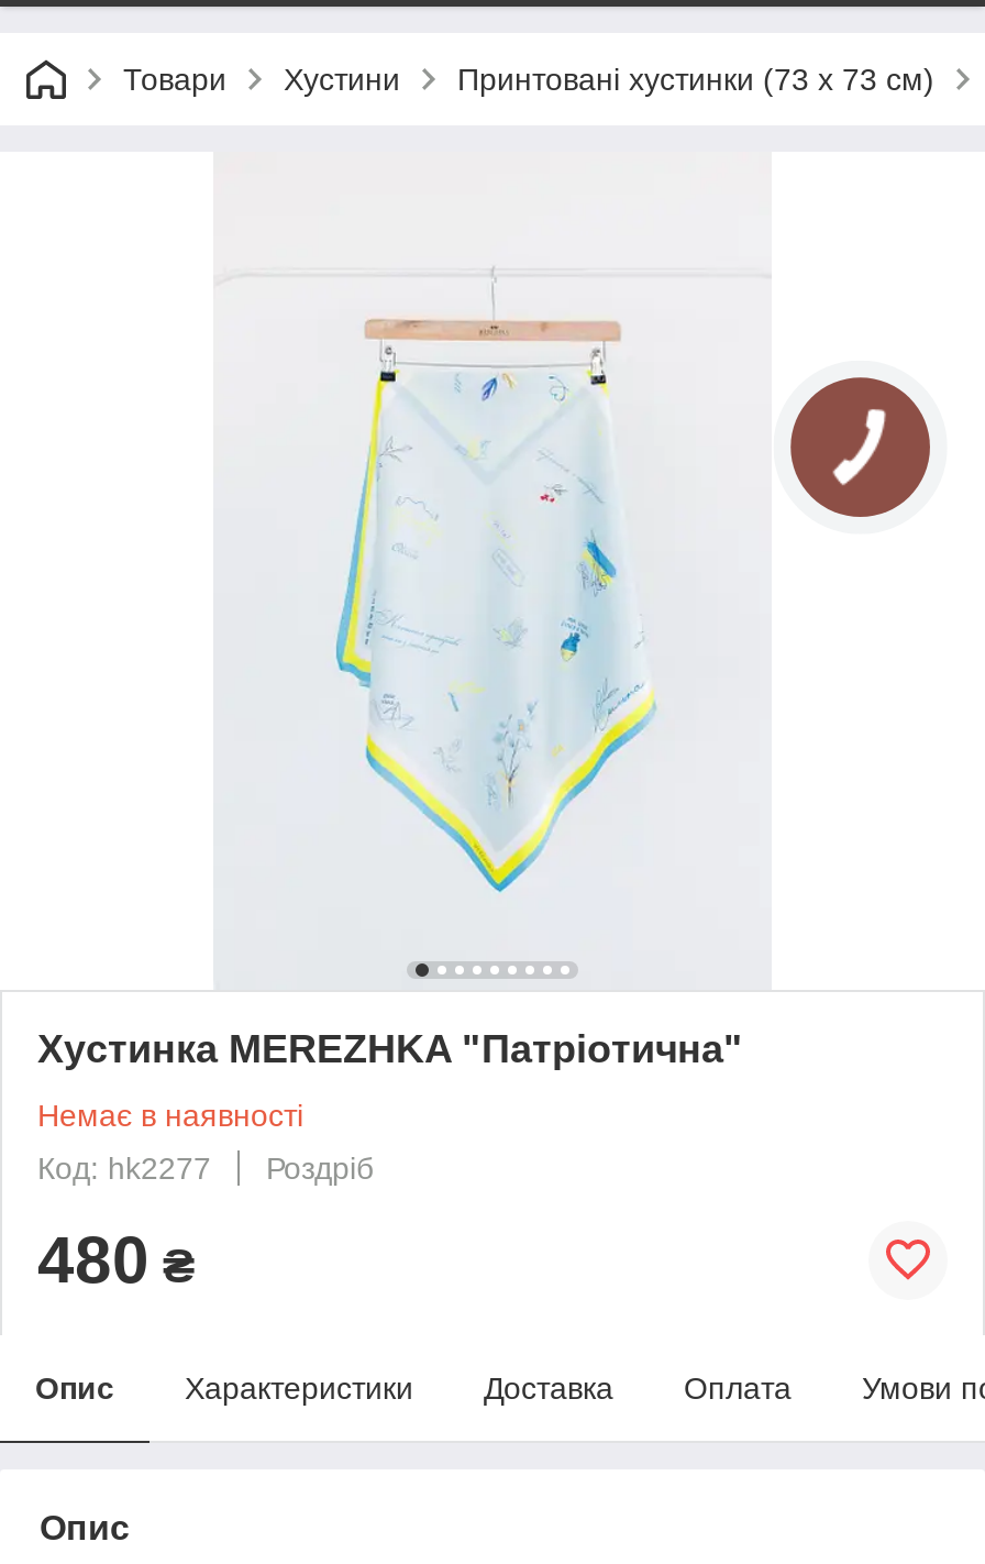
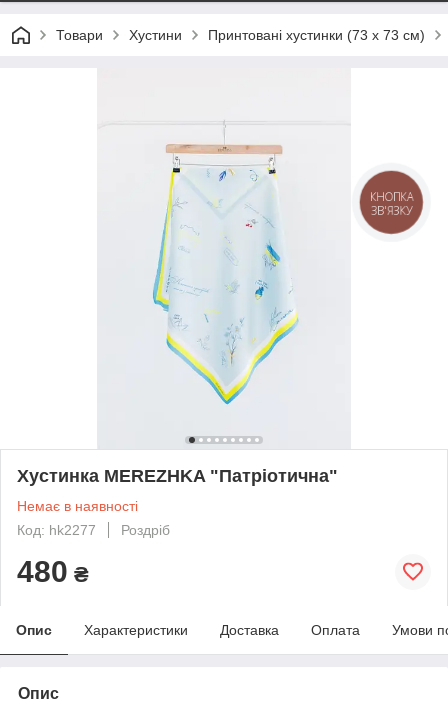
+ КНОПКА
+ ЗВ'ЯЗКУ
